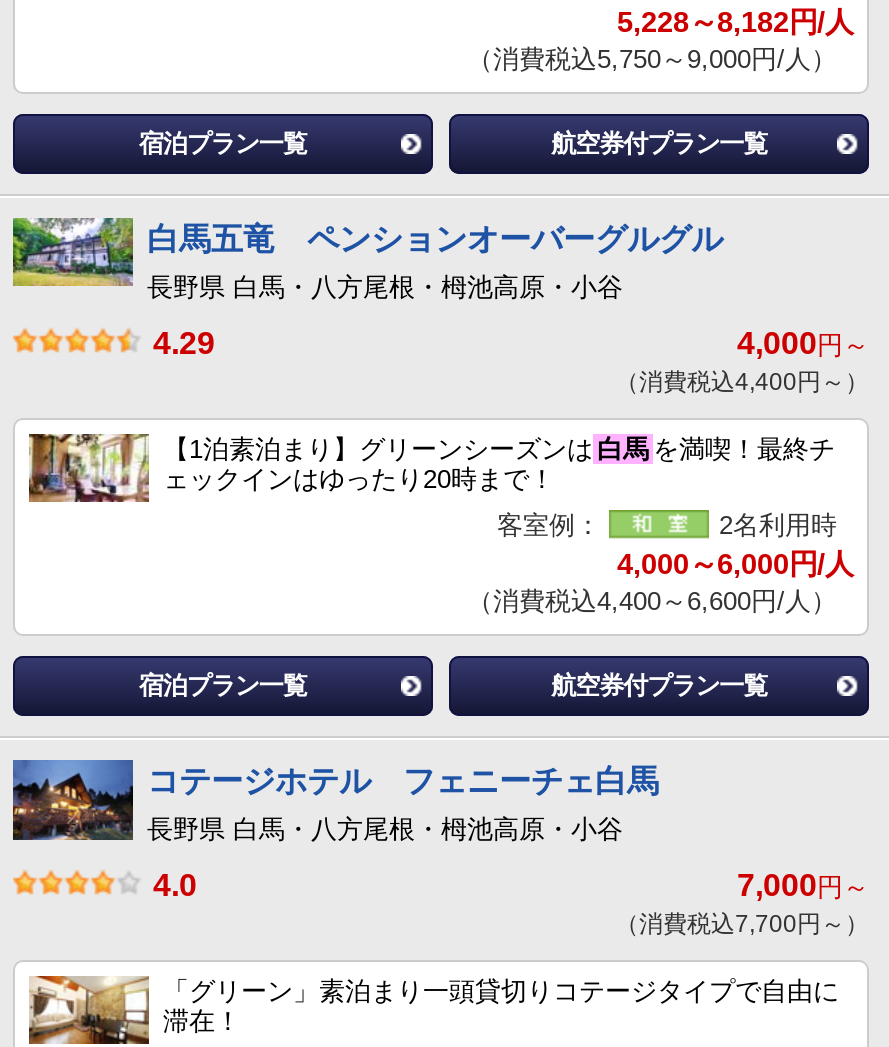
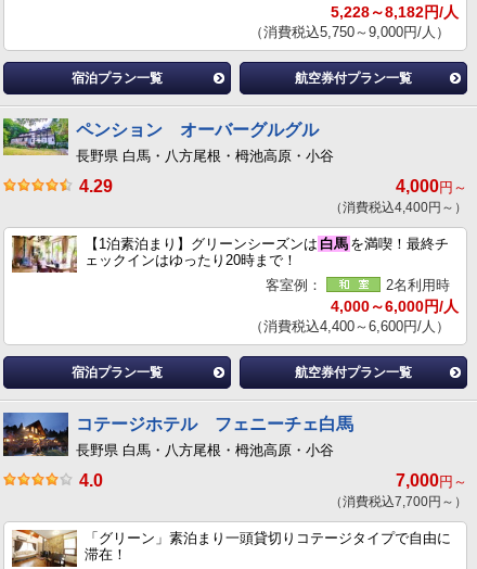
- 白馬五竜 ペンションオーバーグルグル
+ ペンション オーバーグルグル
